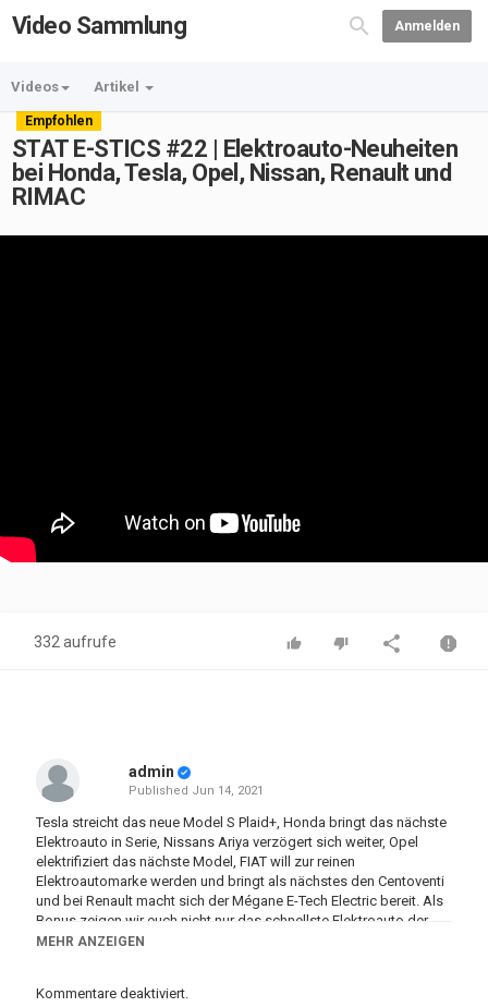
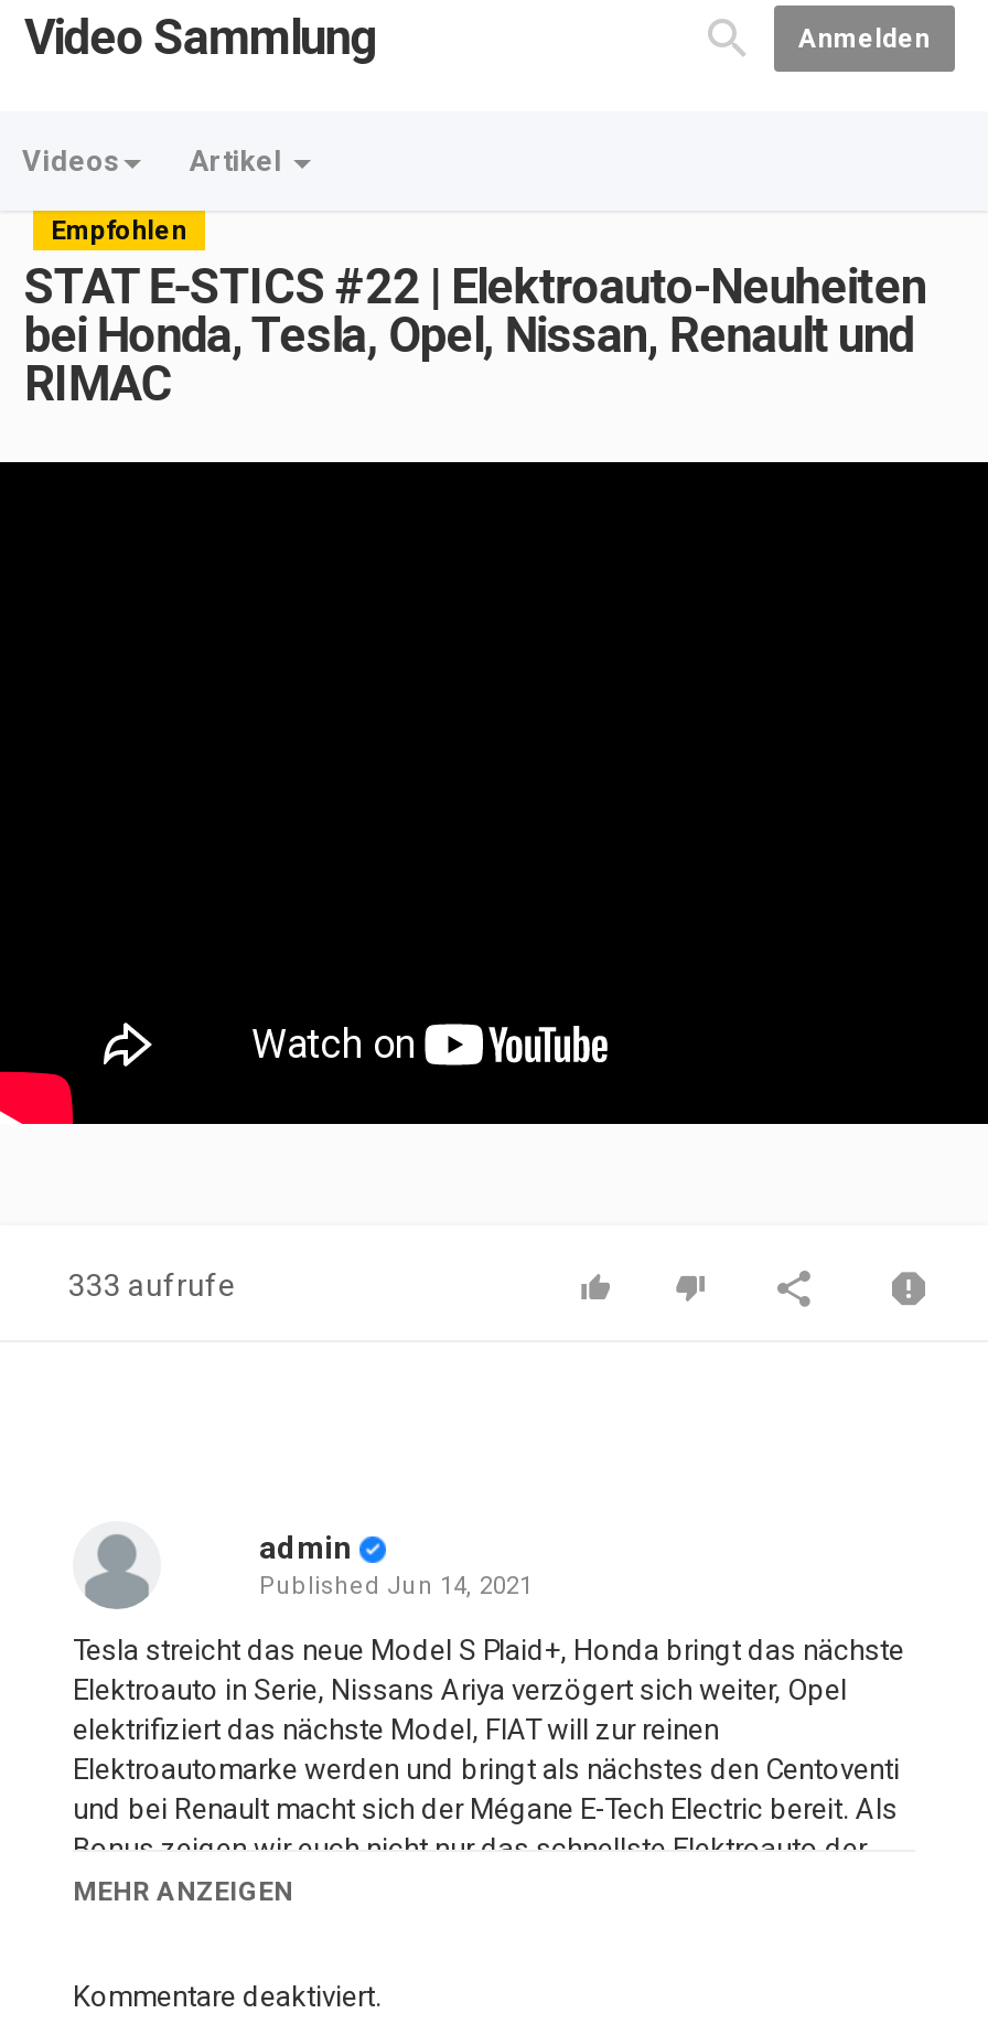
- 332 aufrufe
+ 333 aufrufe
